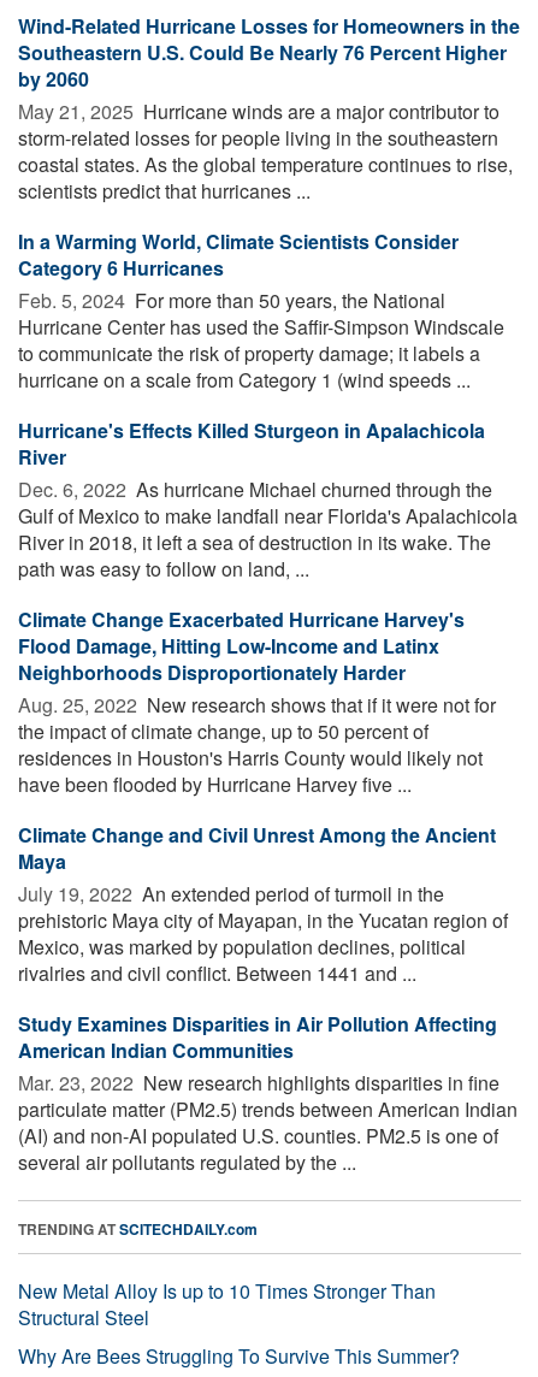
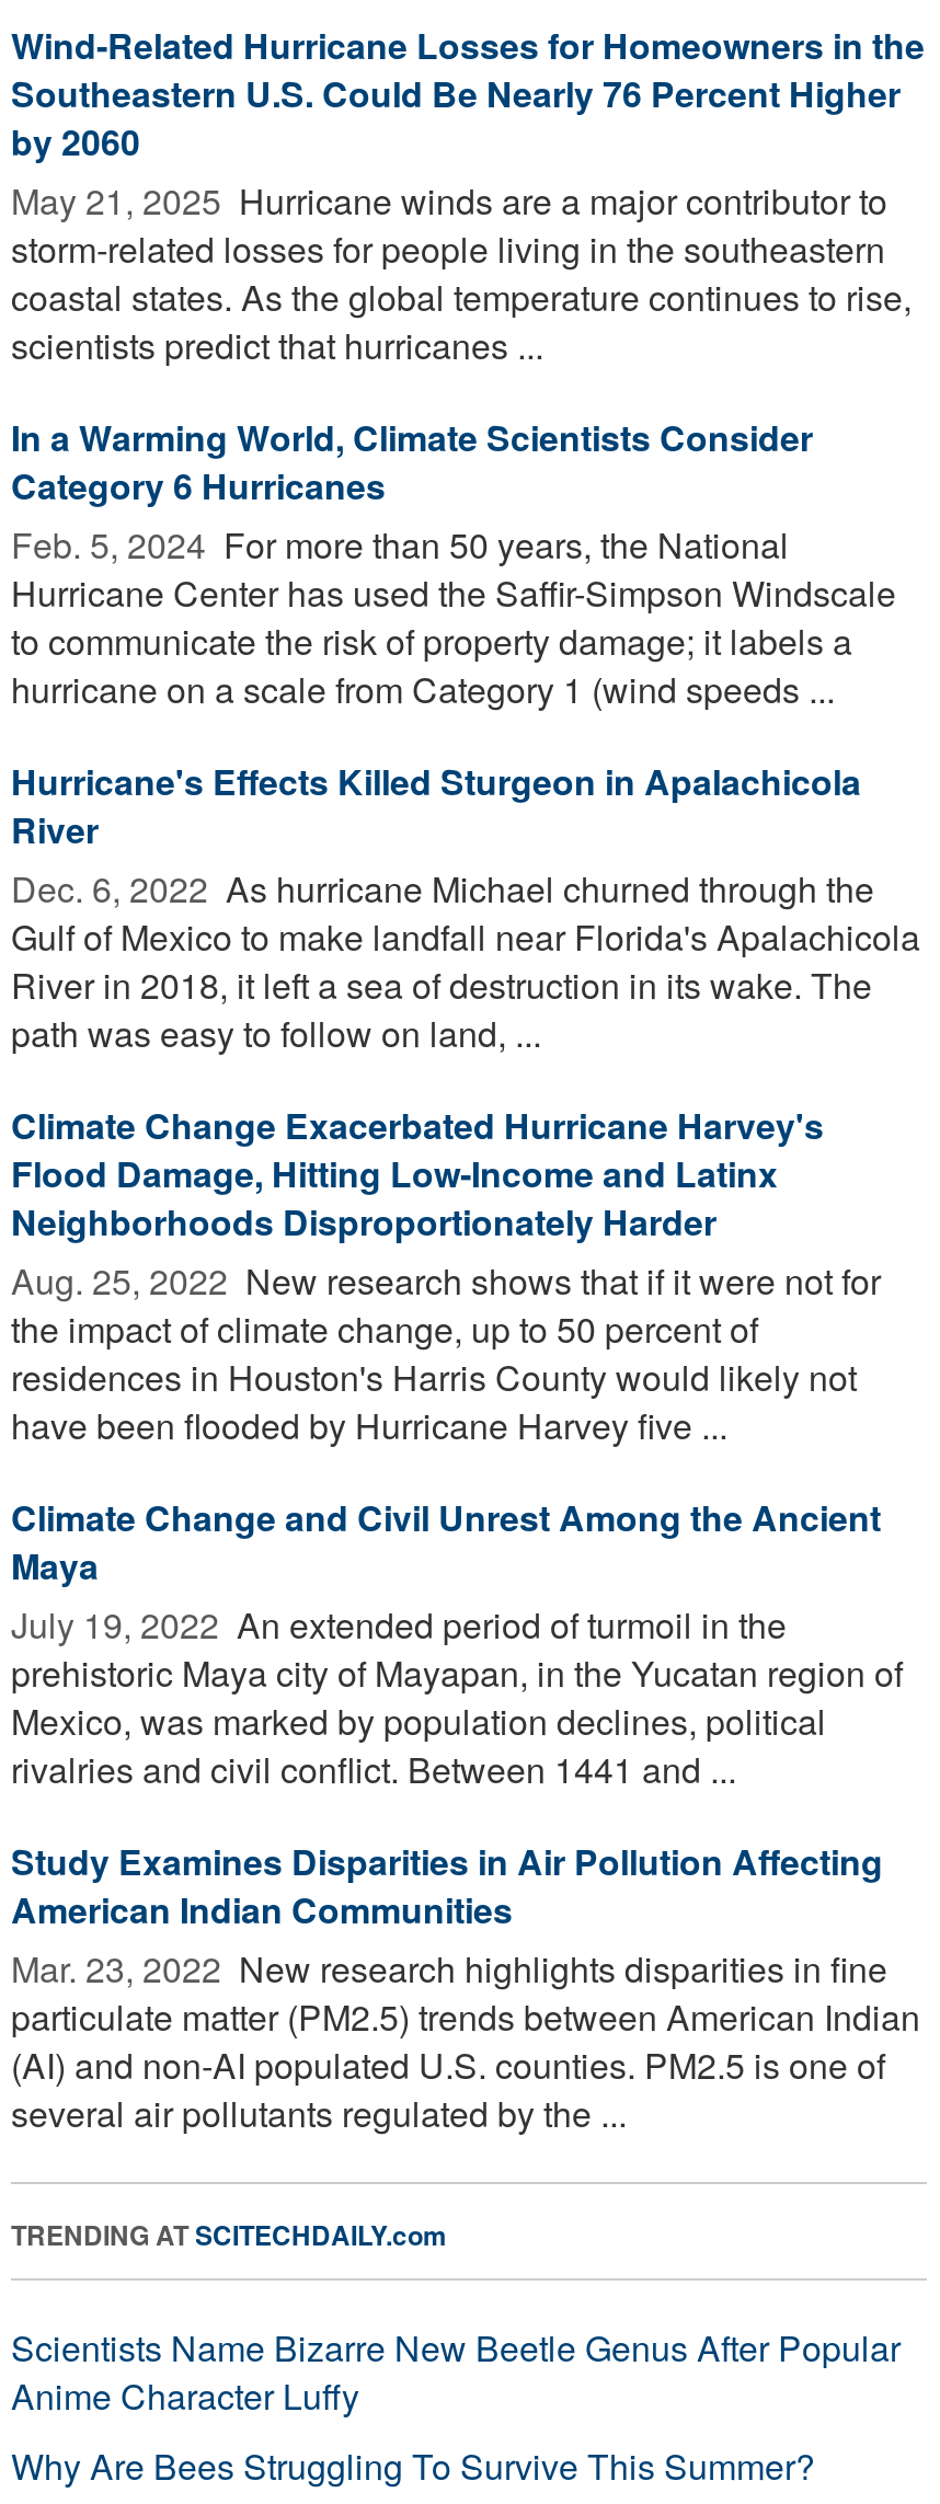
- New Metal Alloy Is up to 10 Times Stronger Than
- Structural Steel
+ Scientists Name Bizarre New Beetle Genus After Popular
+ Anime Character Luffy
